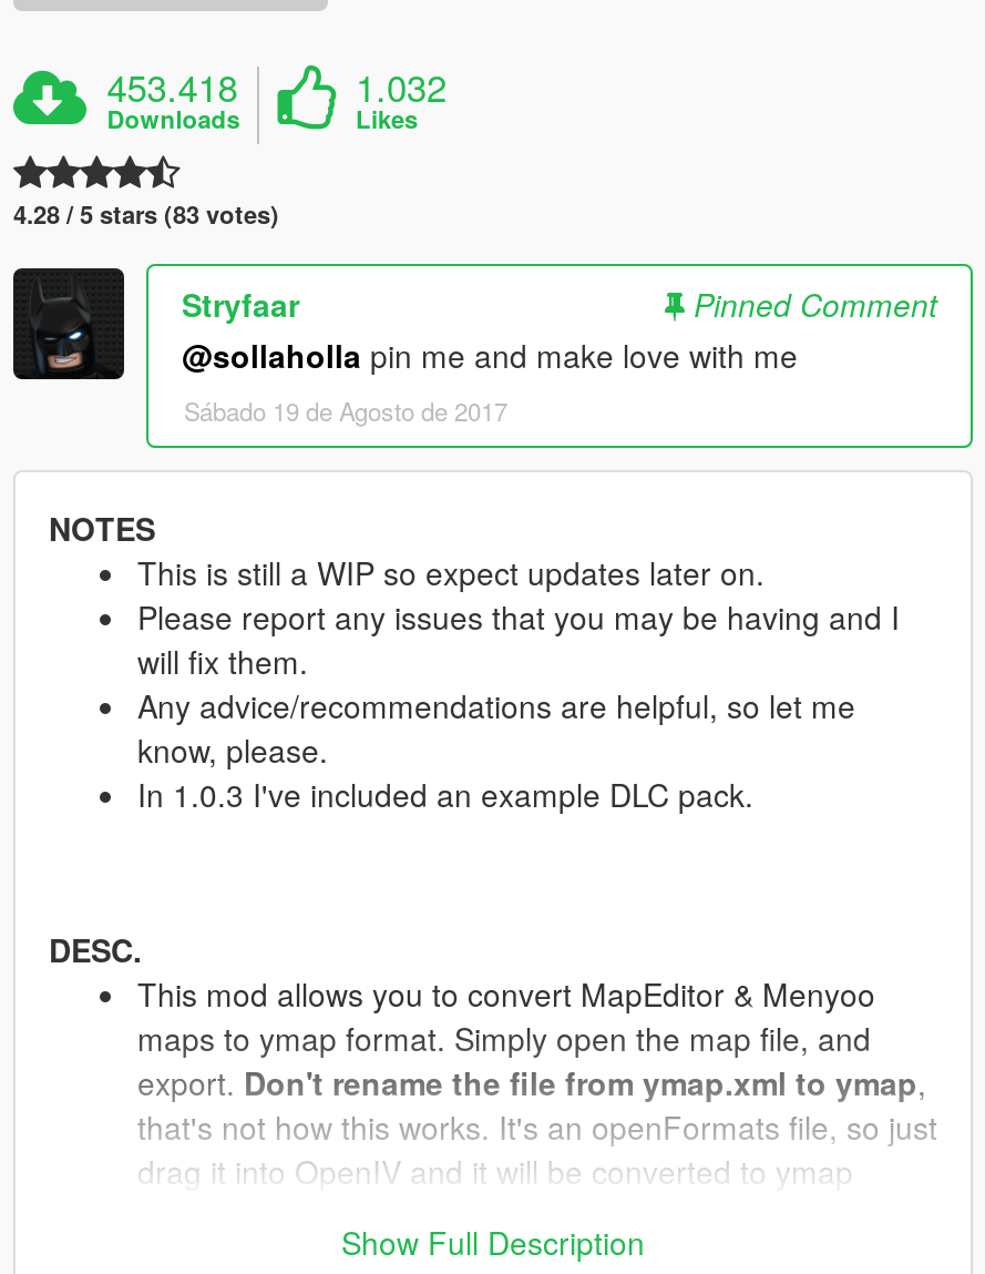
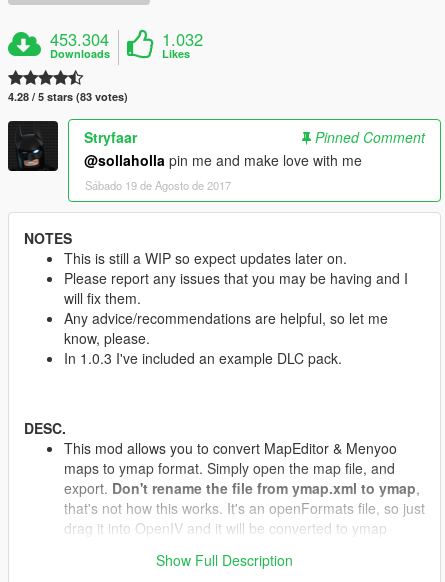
- 453.418
+ 453.304
